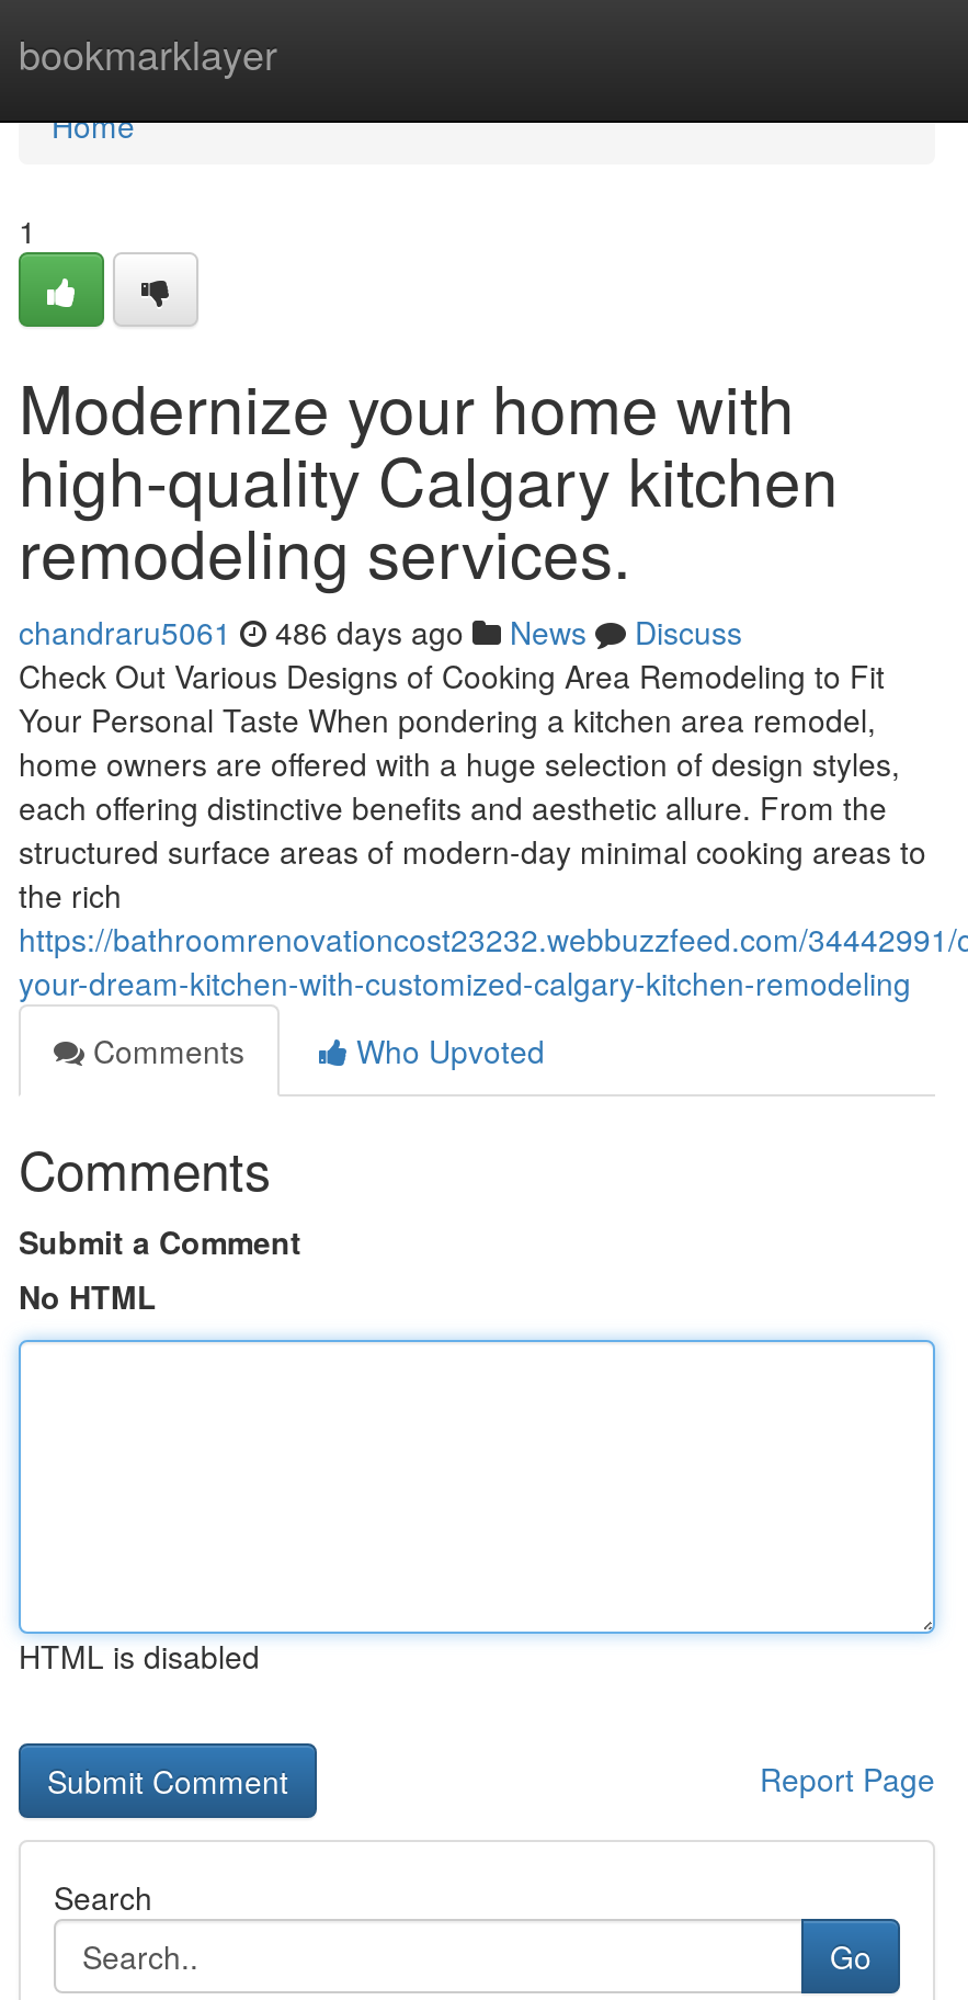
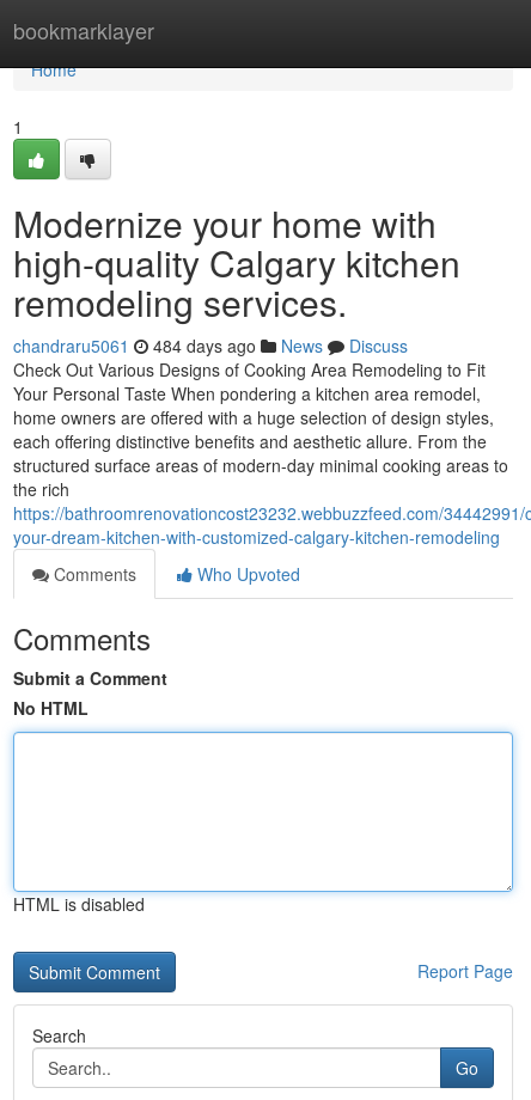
- chandraru5061 486 days ago News Discuss
+ chandraru5061 484 days ago News Discuss
